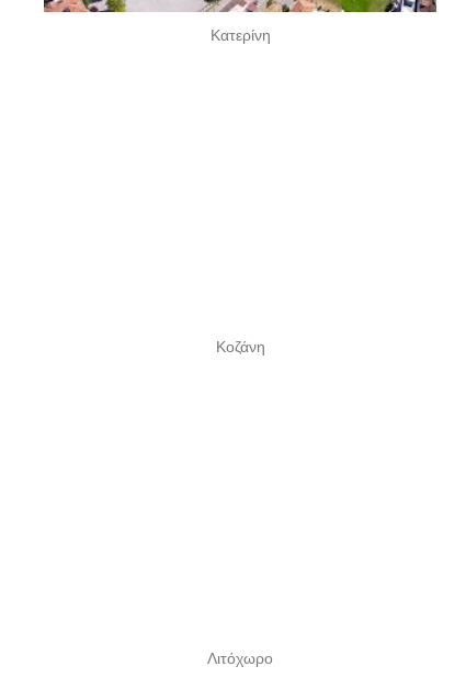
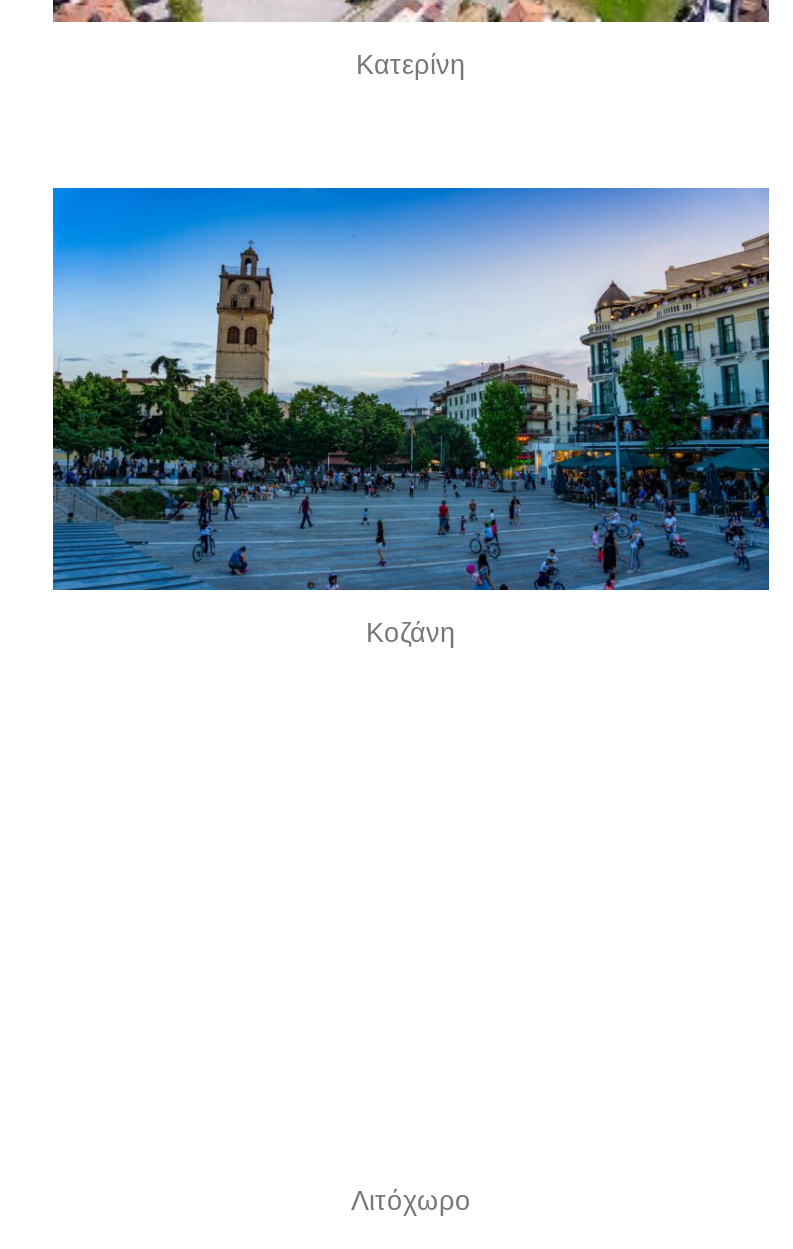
+ [image]
